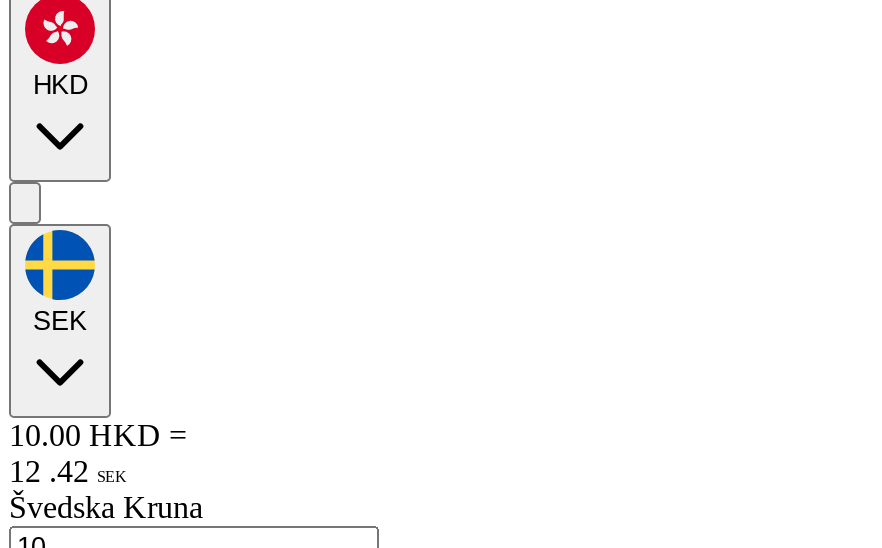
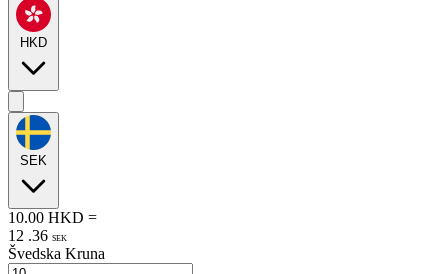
- 12 . 42 SEK
+ 12 . 36 SEK
